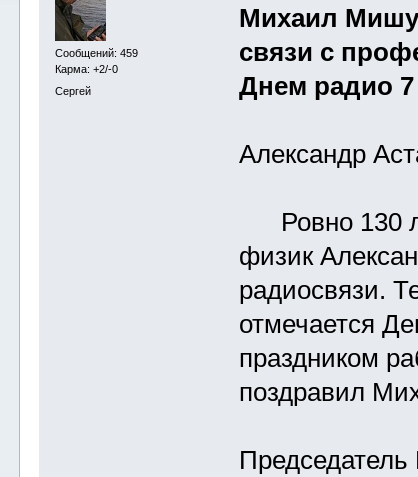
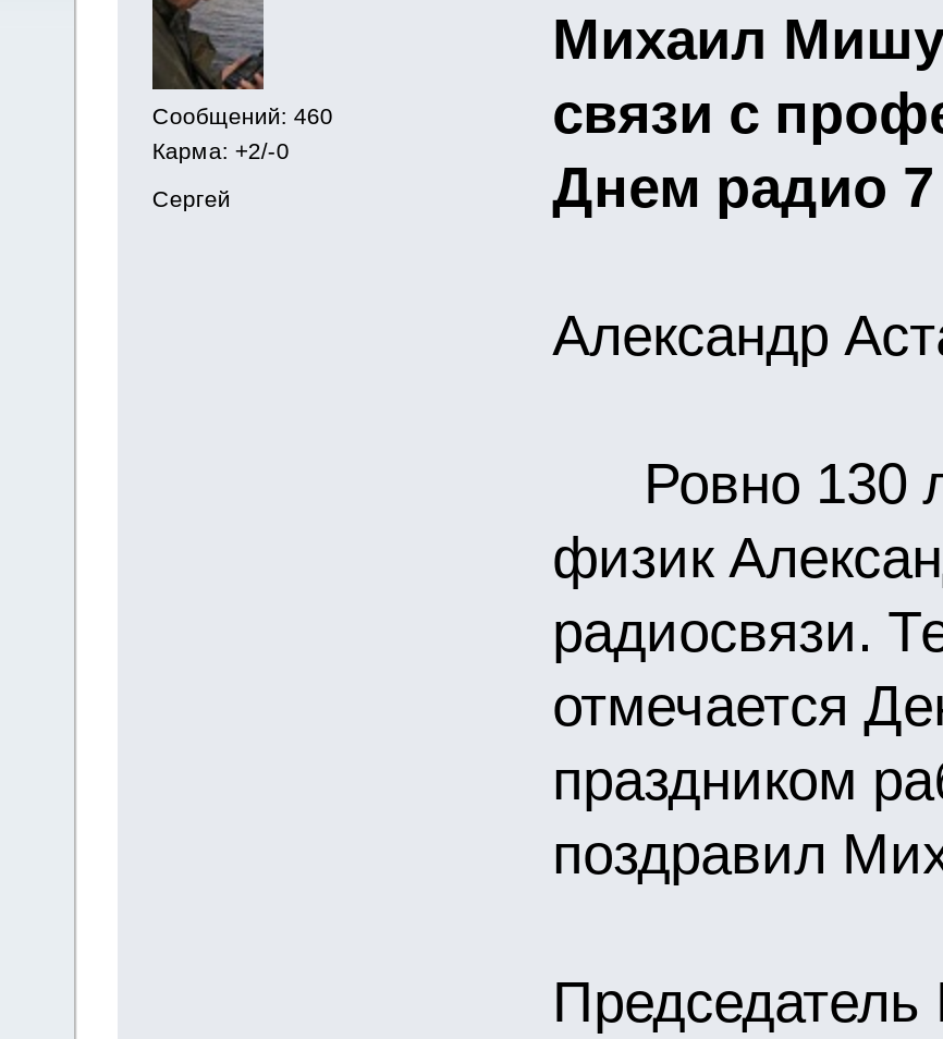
- Сообщений: 459
+ Сообщений: 460
